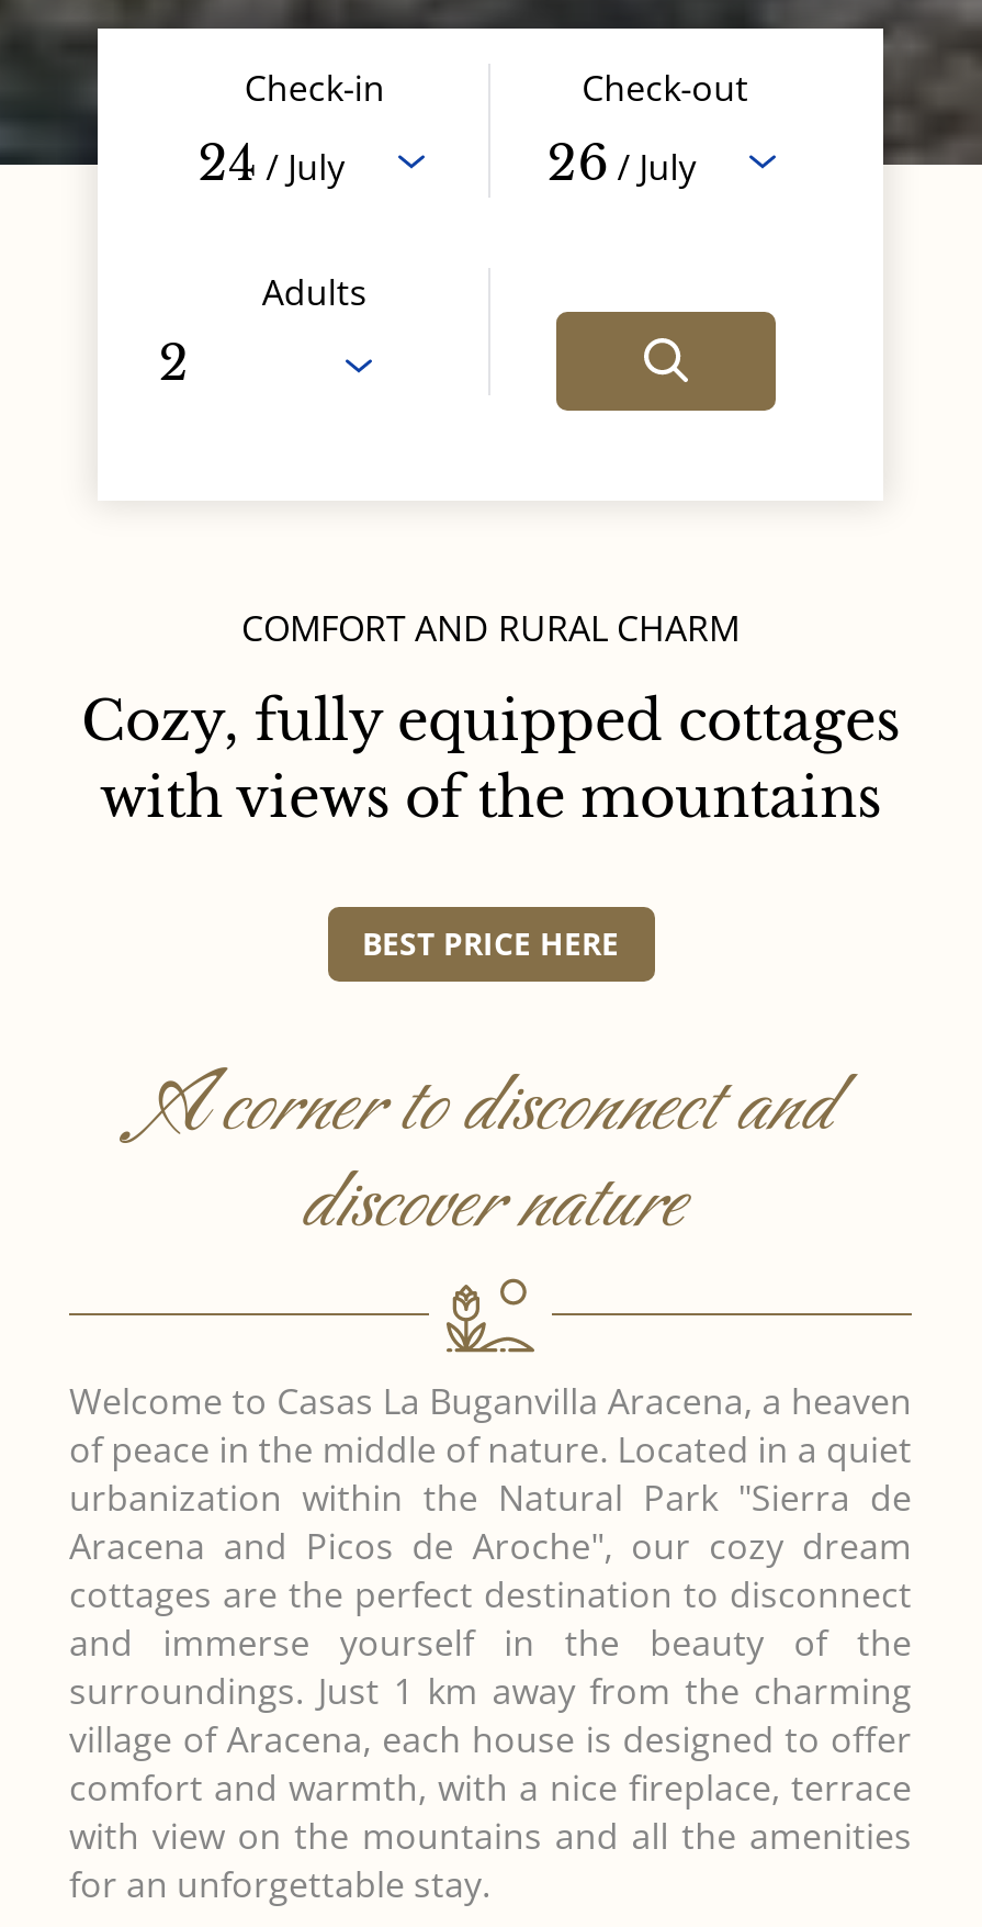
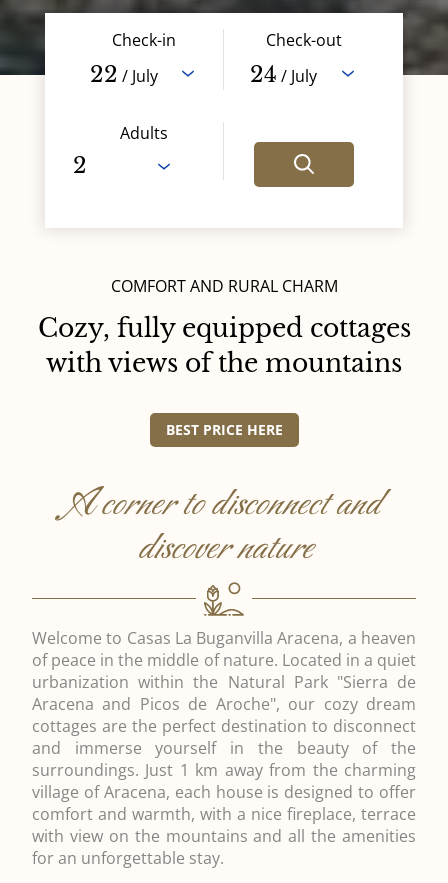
- 24 / July
+ 22 / July

- 26 / July
+ 24 / July
